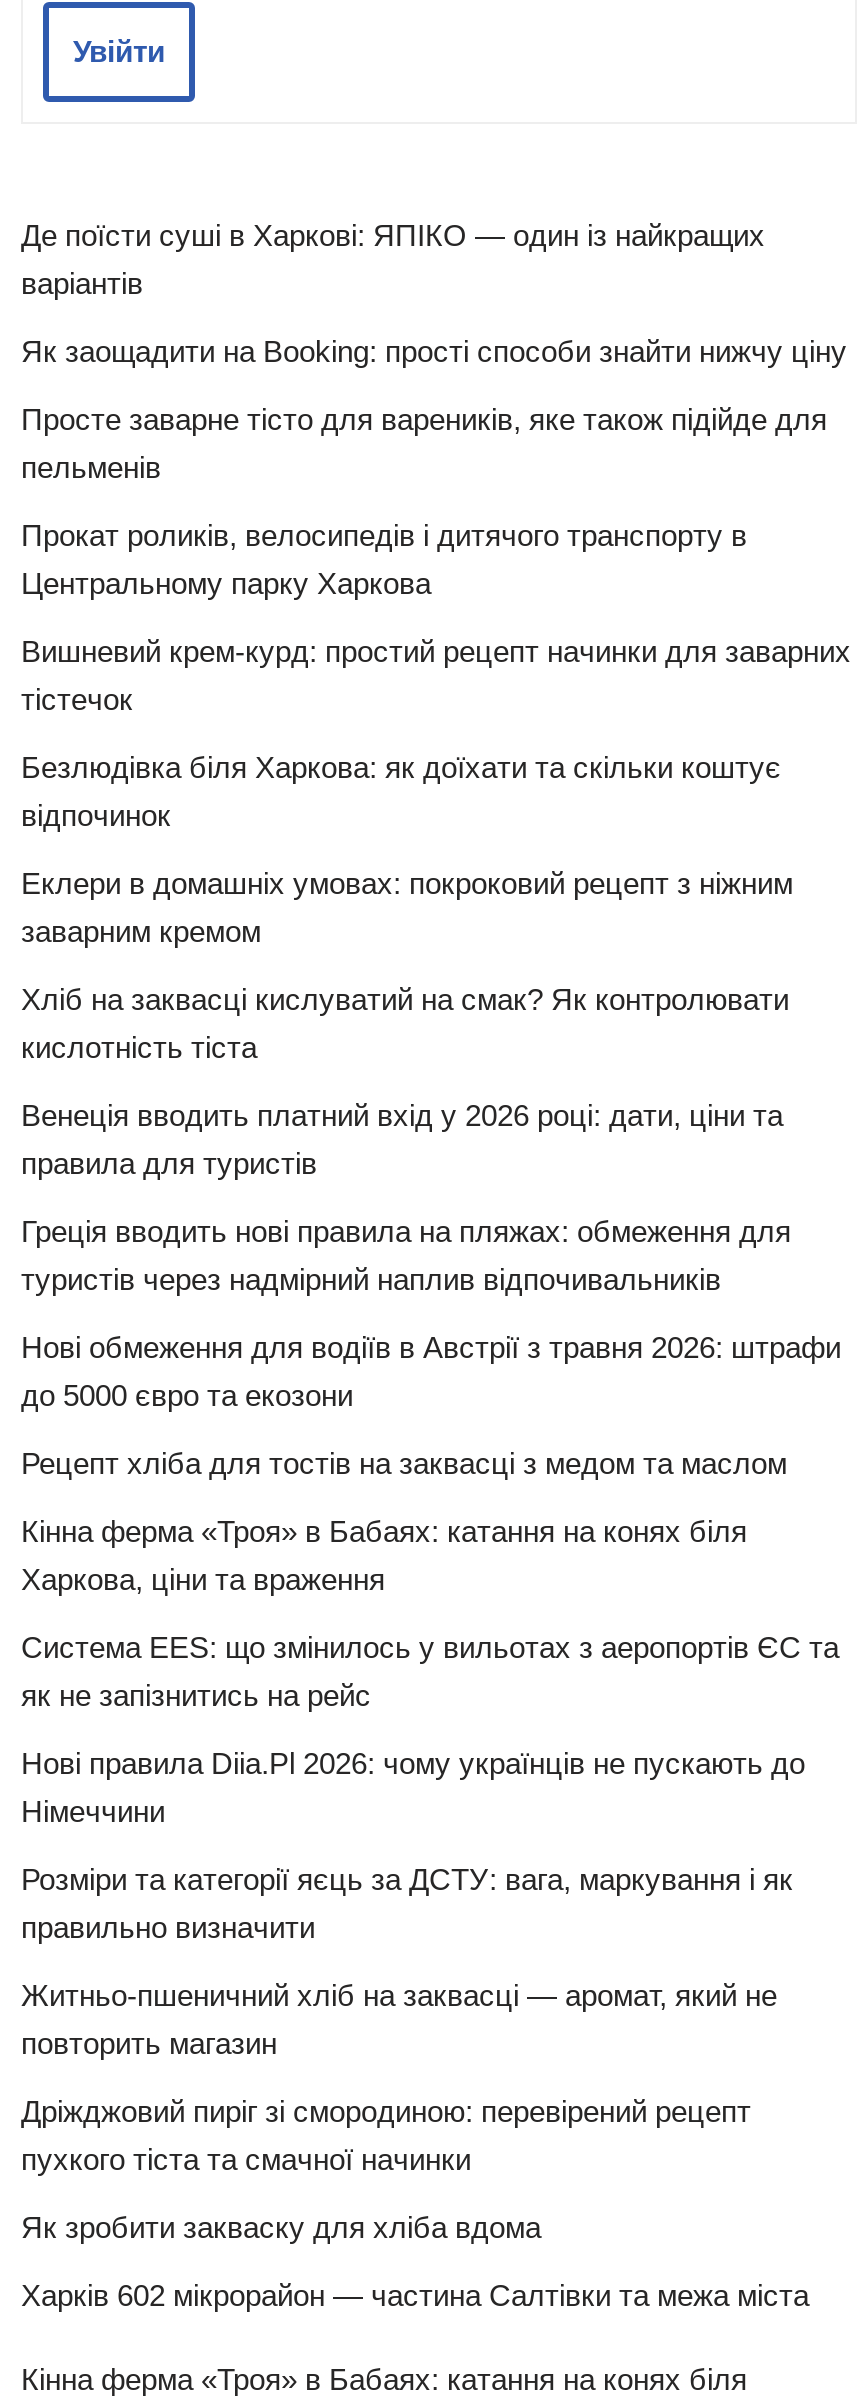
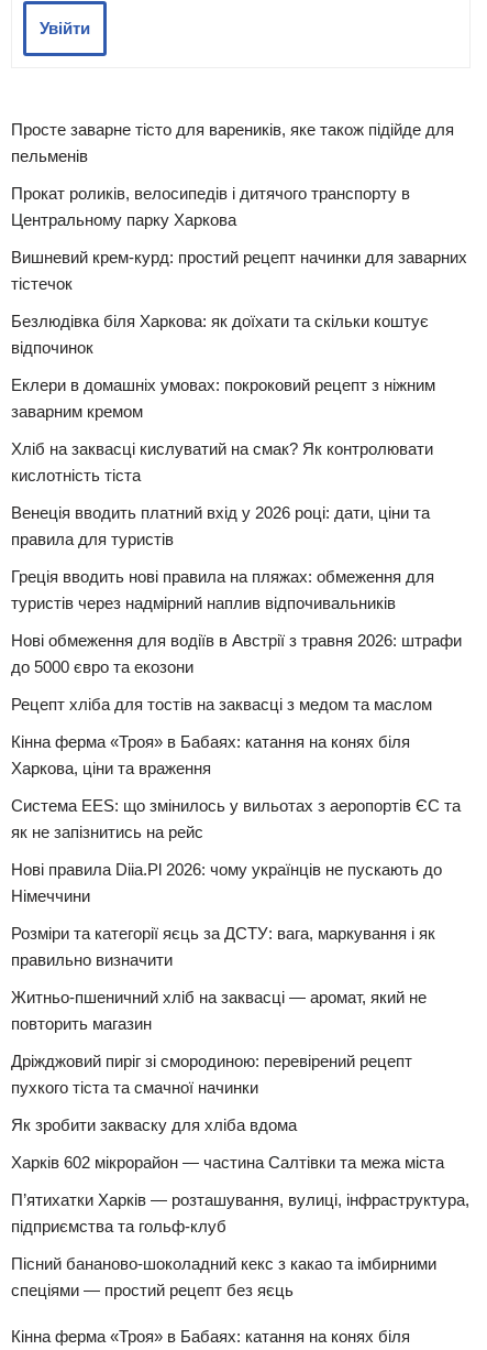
- Де поїсти суші в Харкові: ЯПІКО — один із найкращих
- варіантів
- Як заощадити на Booking: прості способи знайти нижчу ціну

moved up: Просте заварне тісто для вареників, яке також підійде для | пельменів | Прокат роликів, велосипедів і дитячого транспорту в | ... | Як зробити закваску для хліба вдома | Харків 602 мікрорайон — частина Салтівки та межа міста

+ П’ятихатки Харків — розташування, вулиці, інфраструктура,
+ підприємства та гольф-клуб
+ Пісний бананово-шоколадний кекс з какао та імбирними
+ спеціями — простий рецепт без яєць
